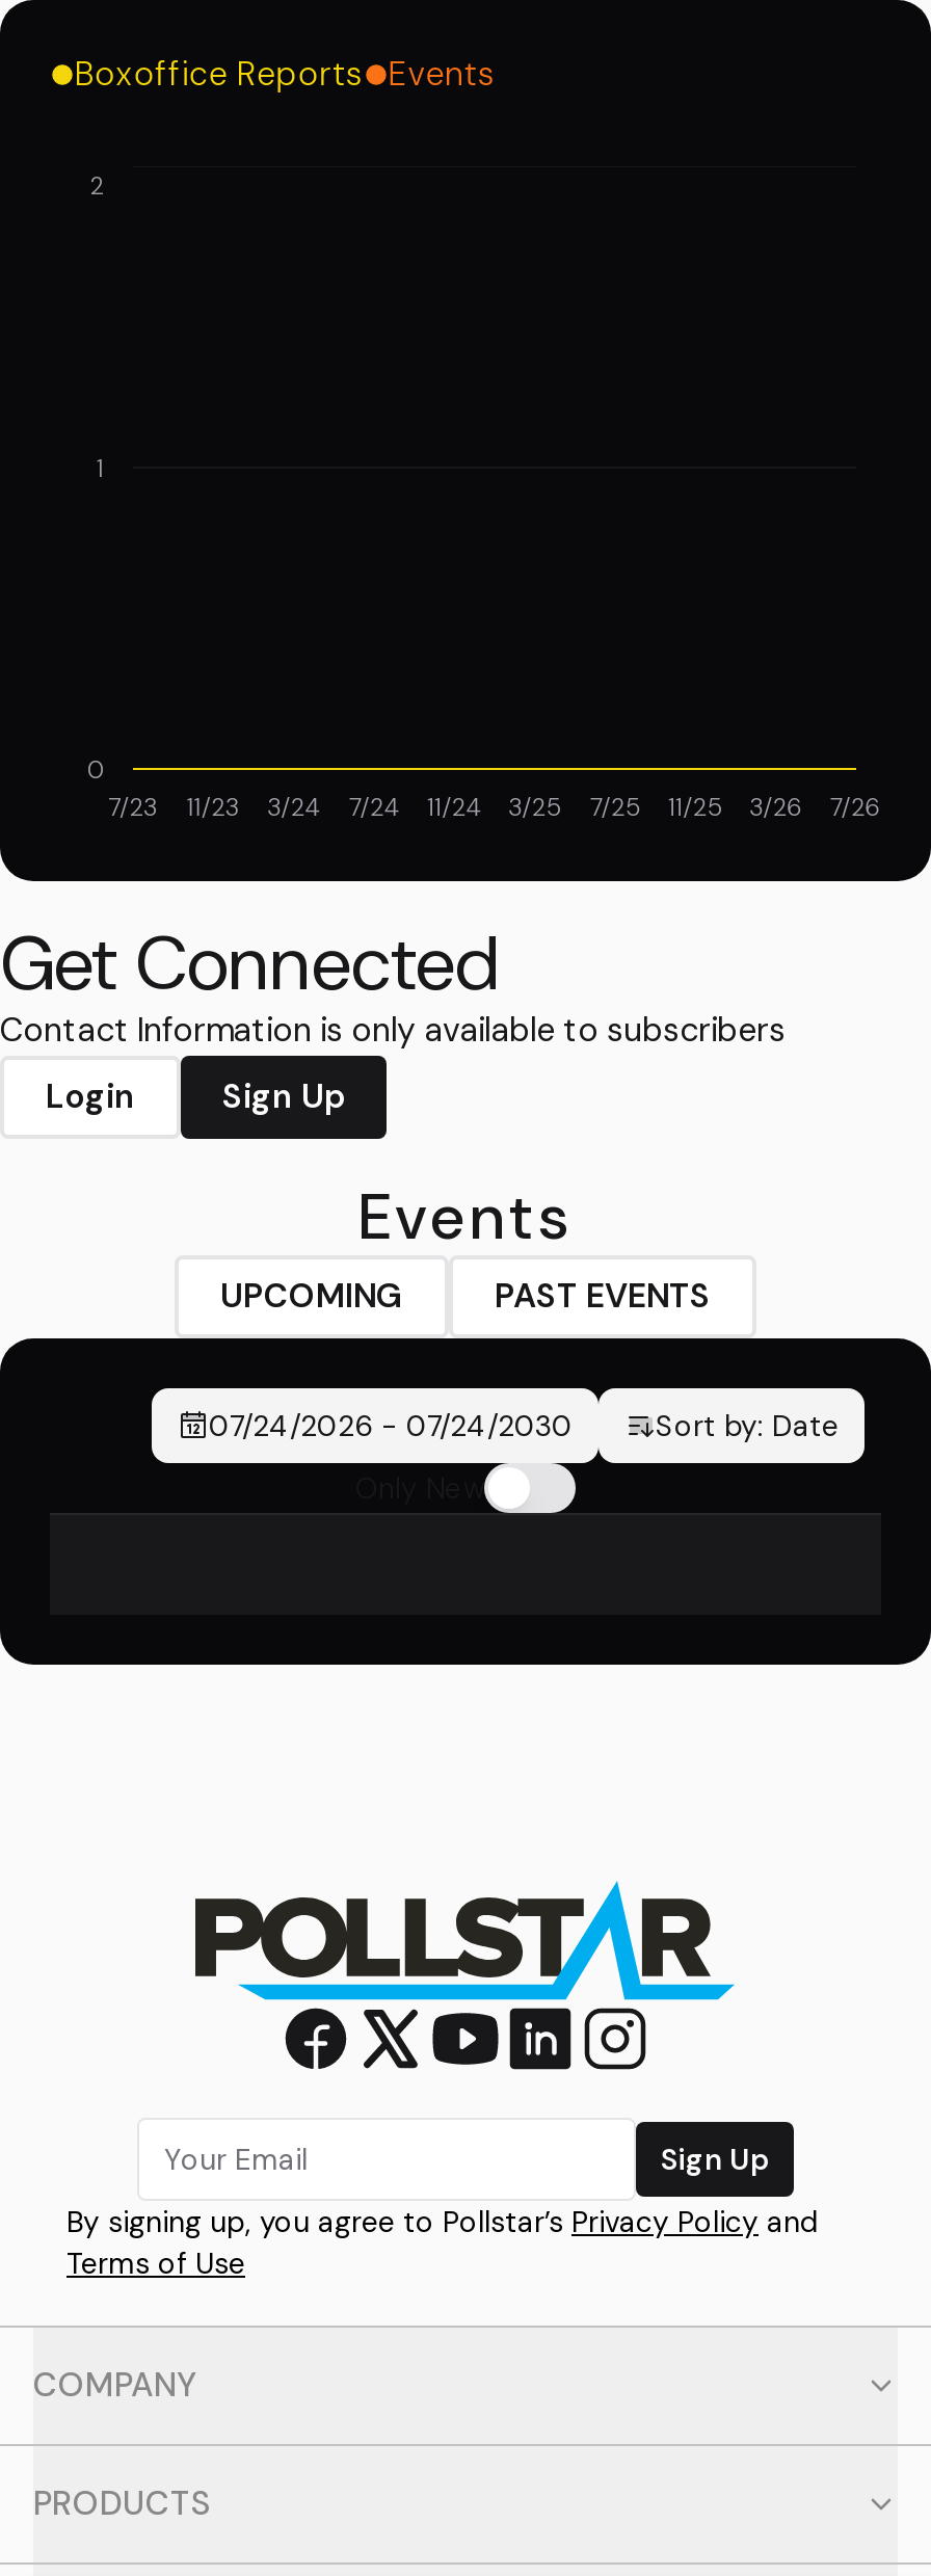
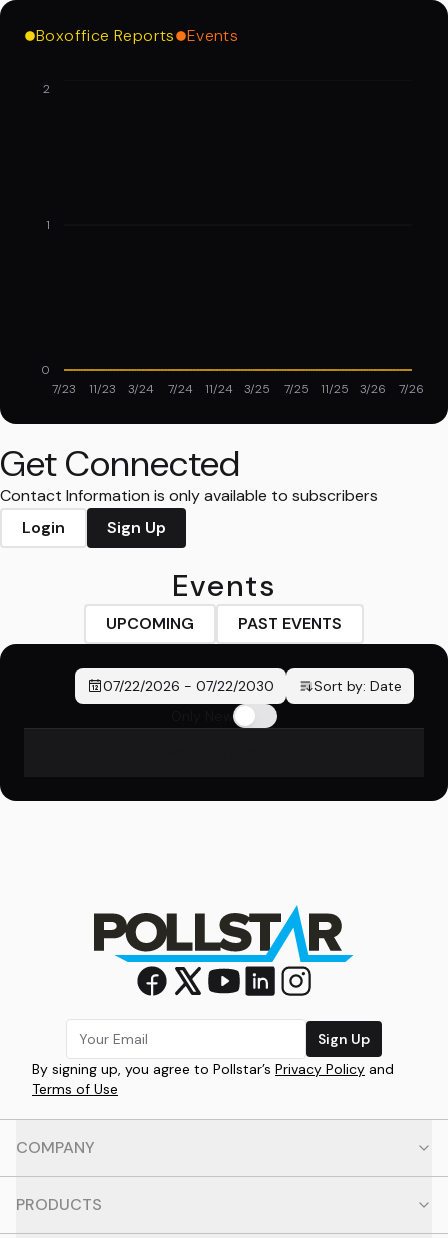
- 07/24/2026 - 07/24/2030
+ 07/22/2026 - 07/22/2030
